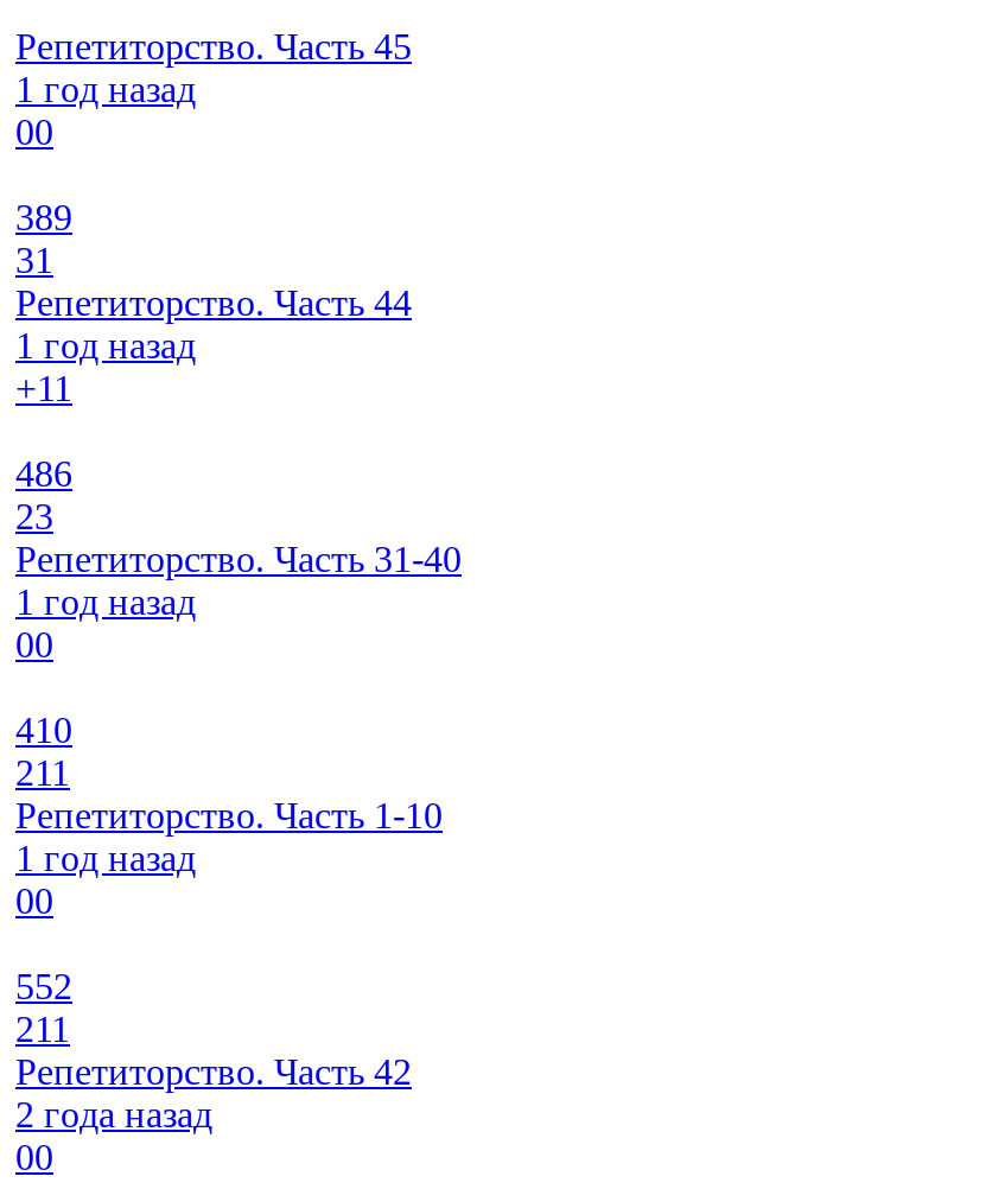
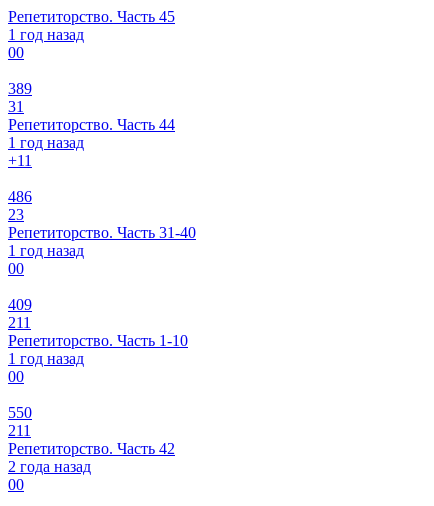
- 410
+ 409

- 552
+ 550
